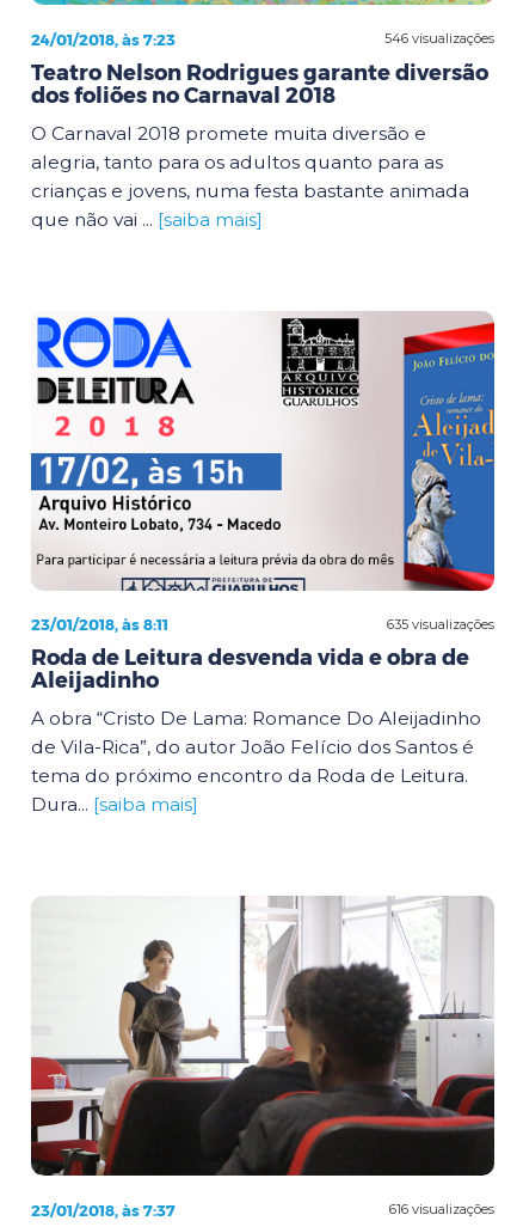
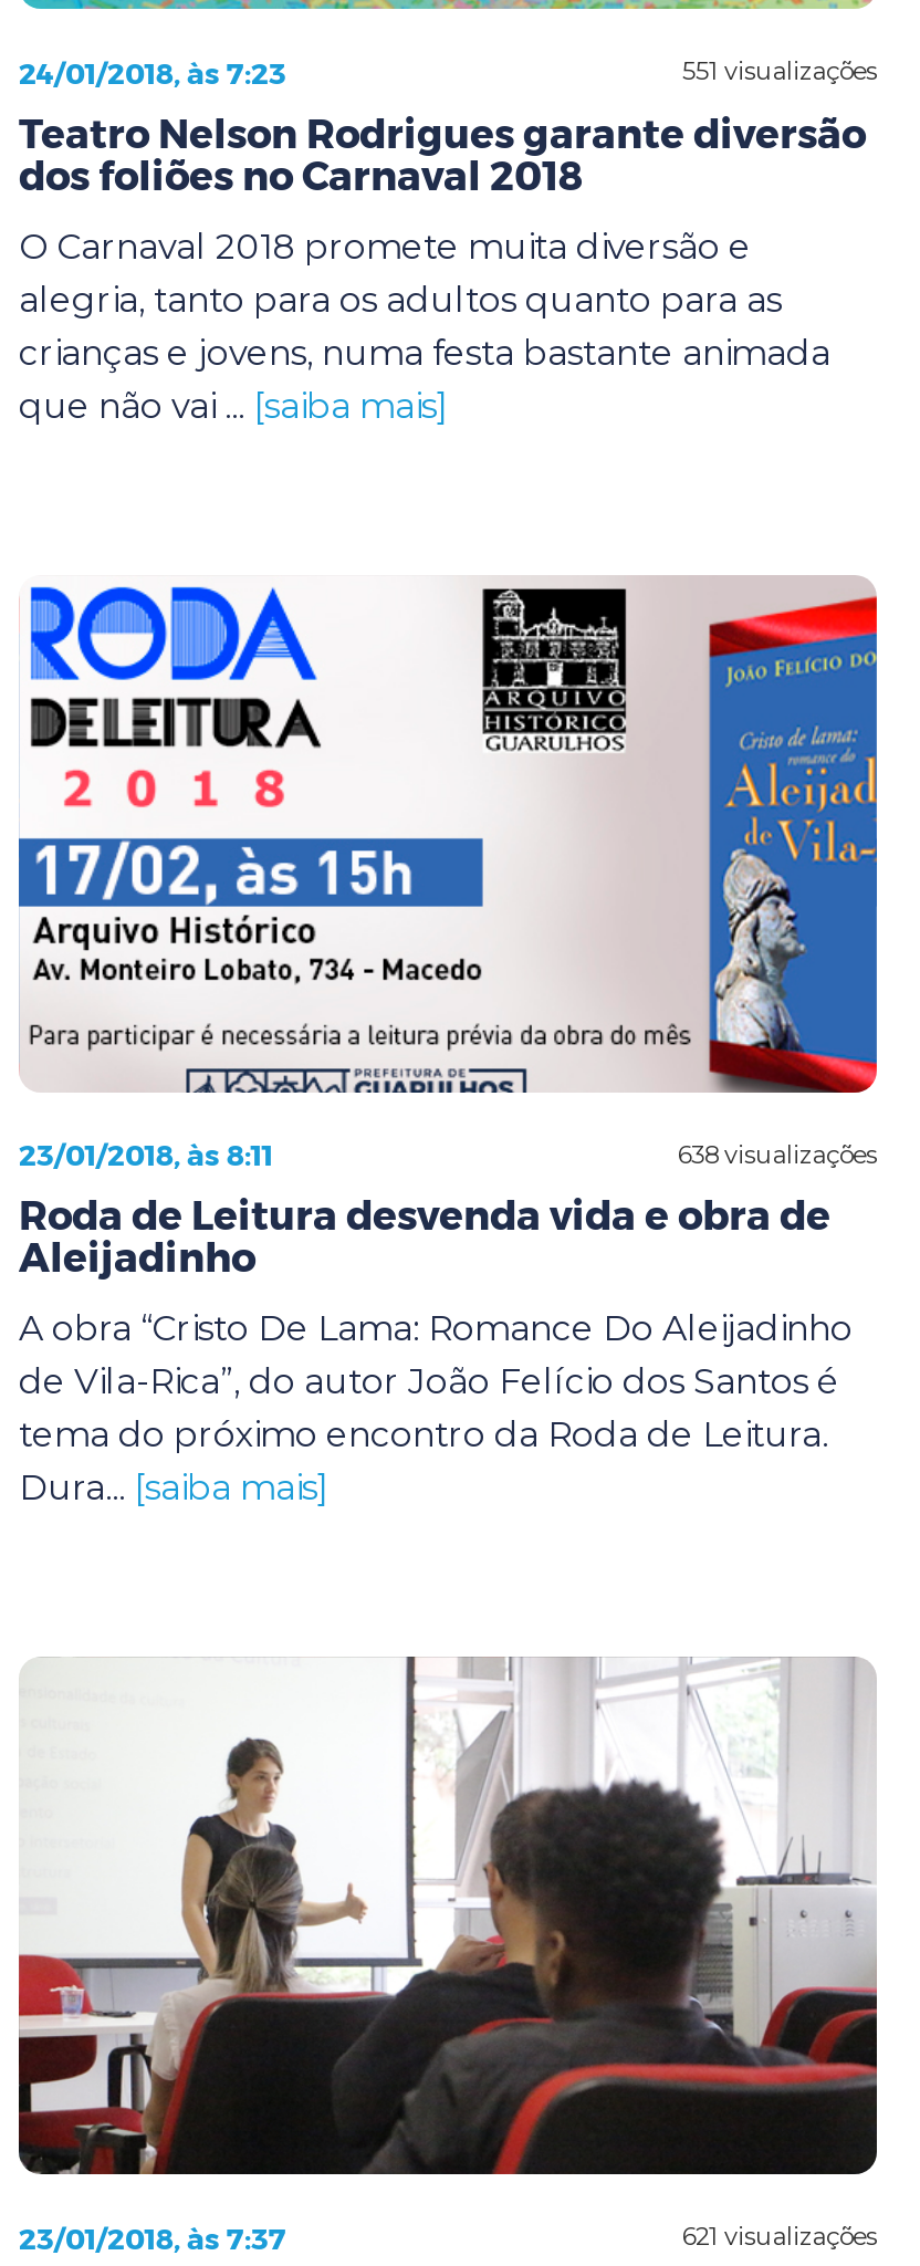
- 546 visualizações
+ 551 visualizações

- 635 visualizações
+ 638 visualizações

- 616 visualizações
+ 621 visualizações
